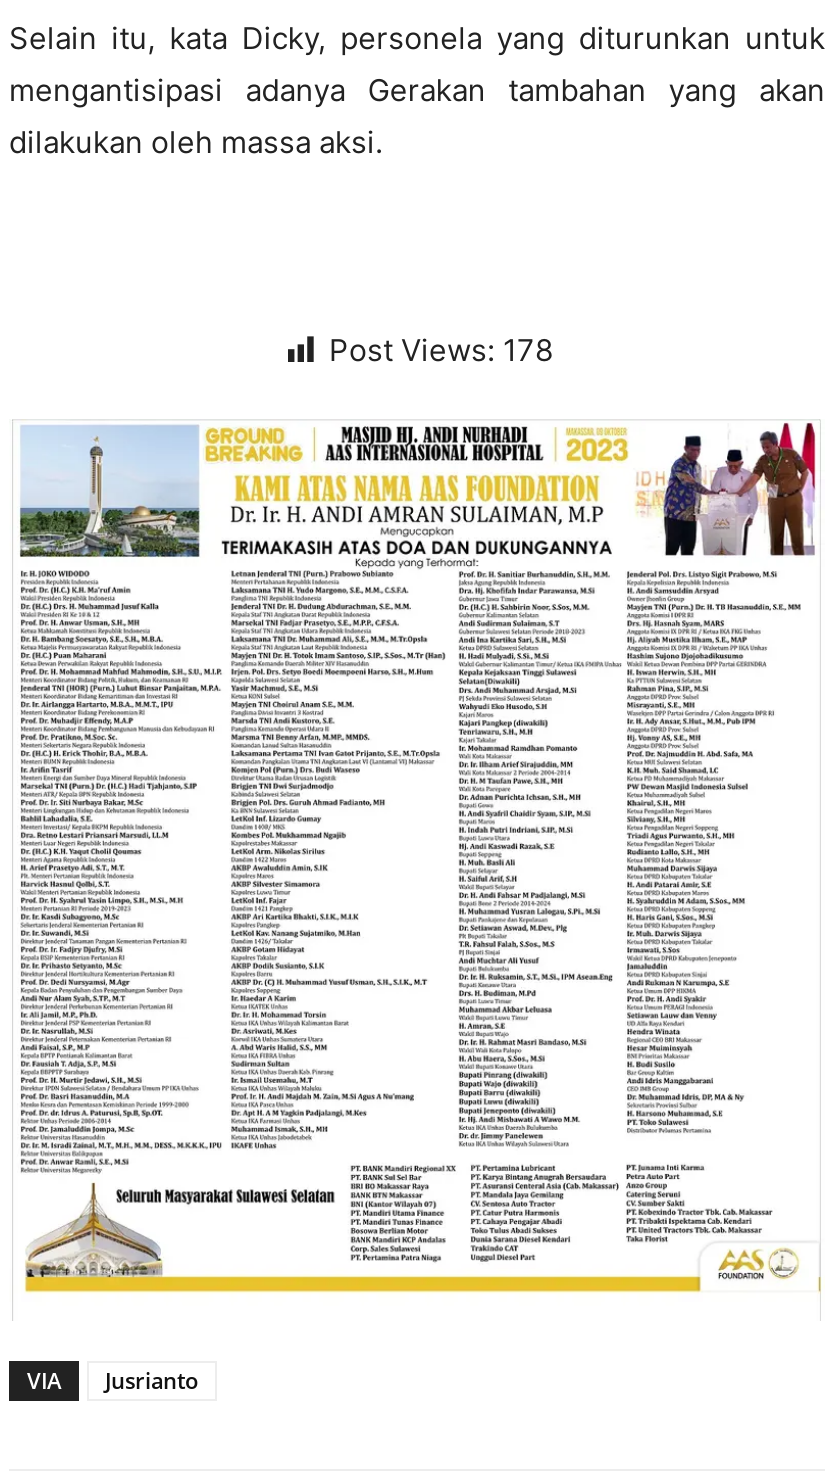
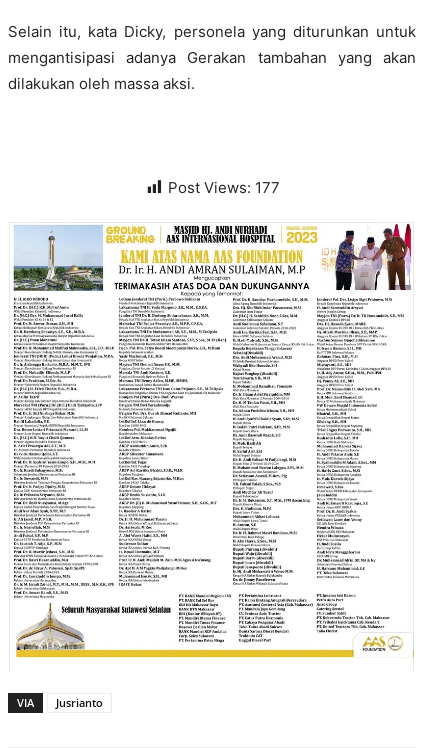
- Post Views: 178
+ Post Views: 177
